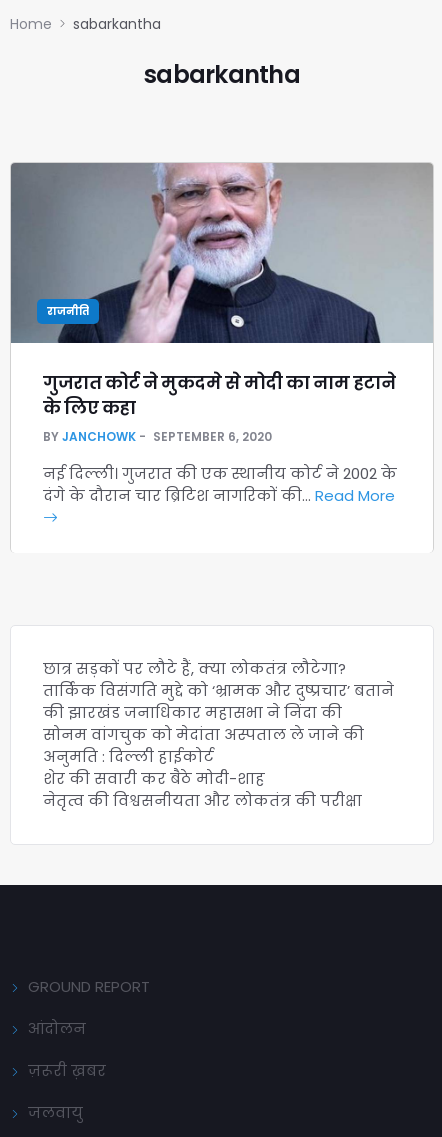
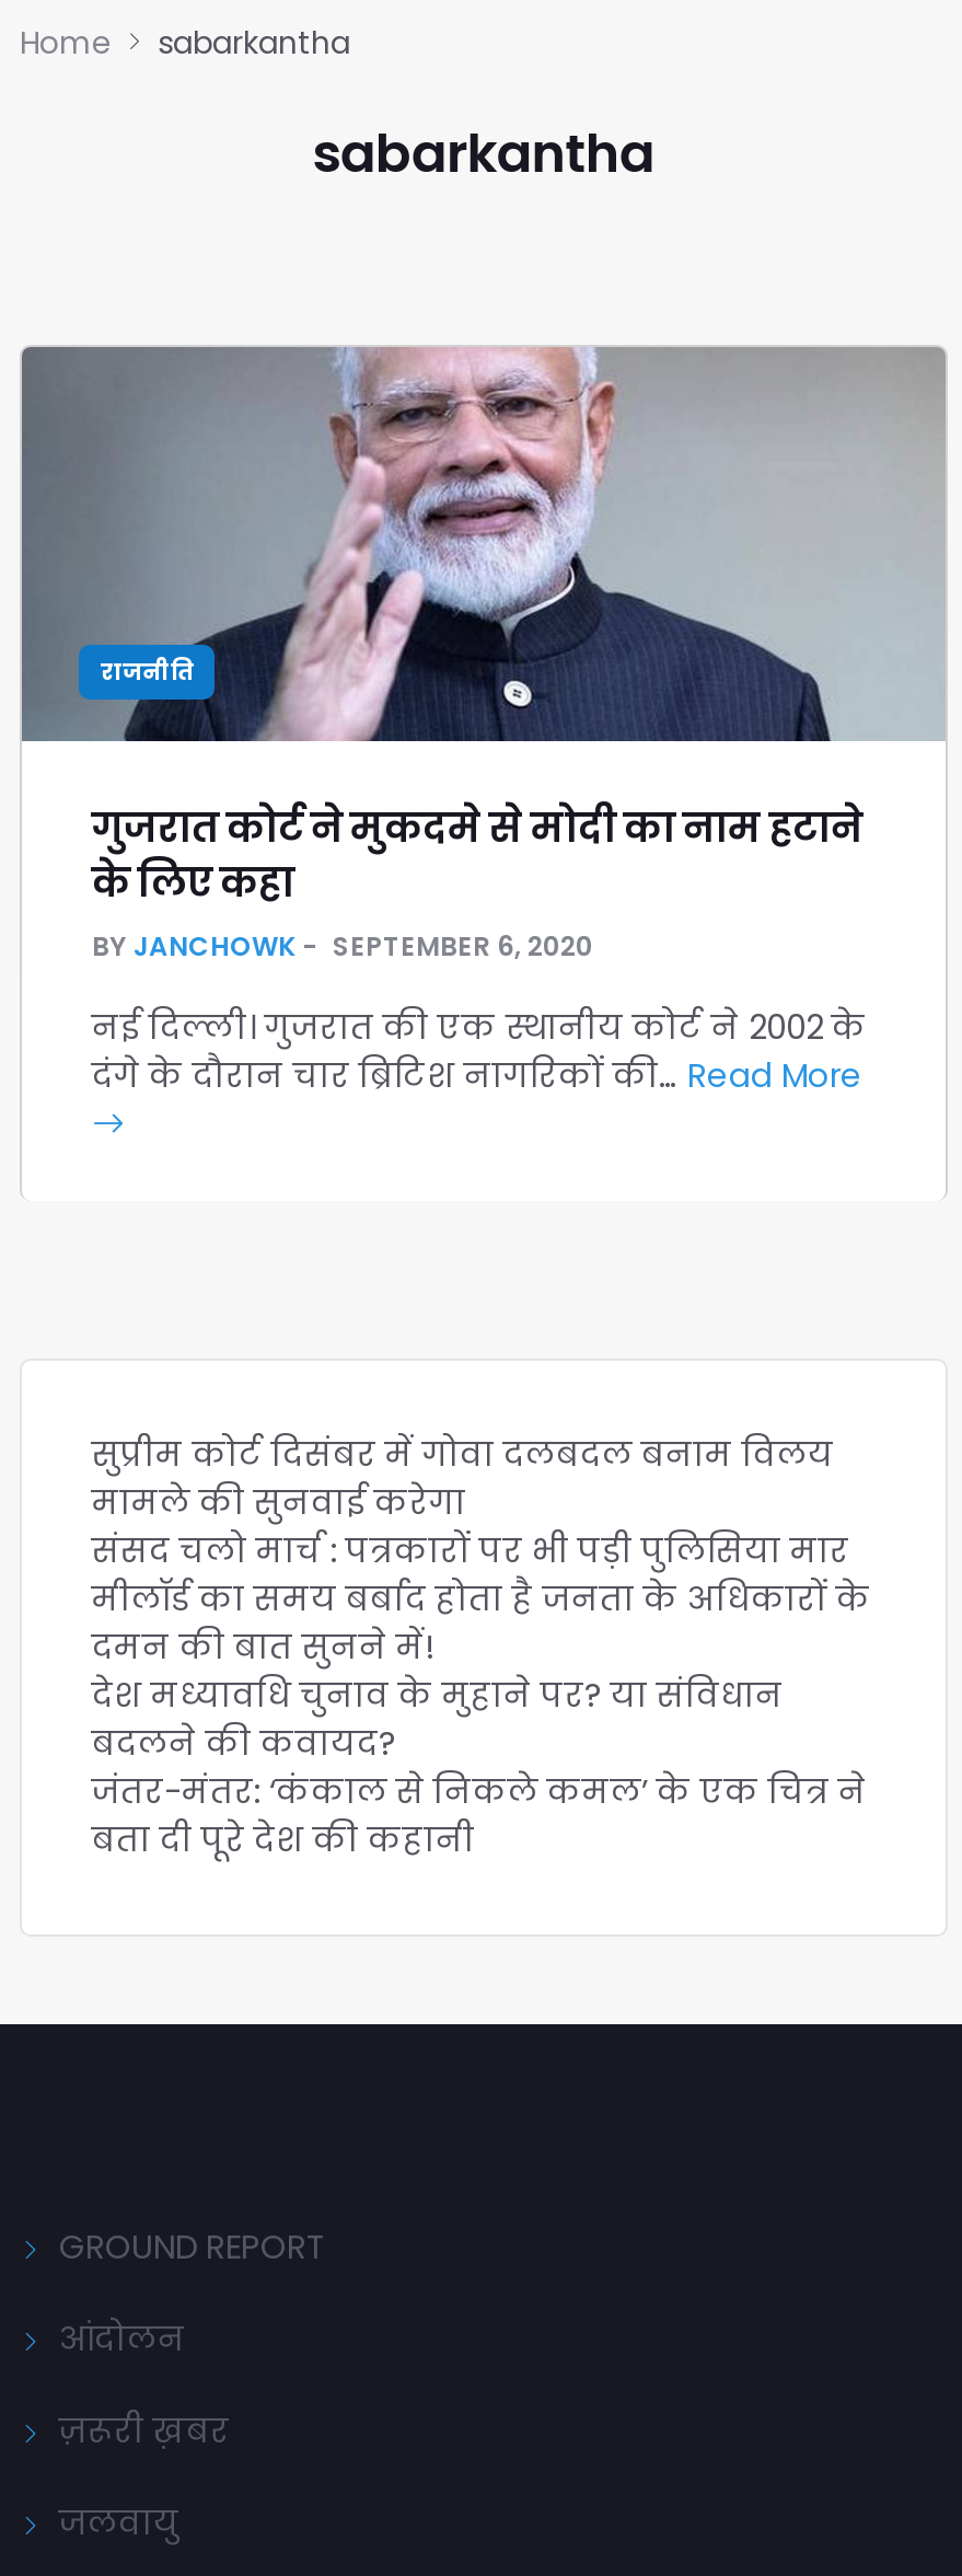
- छात्र सड़कों पर लौटे हैं, क्या लोकतंत्र लौटेगा?
- तार्किक विसंगति मुद्दे को ‘भ्रामक और दुष्प्रचार’ बताने
- की झारखंड जनाधिकार महासभा ने निंदा की
- सोनम वांगचुक को मेदांता अस्पताल ले जाने की
- अनुमति : दिल्ली हाईकोर्ट
- शेर की सवारी कर बैठे मोदी-शाह
- नेतृत्व की विश्वसनीयता और लोकतंत्र की परीक्षा
+ सुप्रीम कोर्ट दिसंबर में गोवा दलबदल बनाम विलय
+ मामले की सुनवाई करेगा
+ संसद चलो मार्च : पत्रकारों पर भी पड़ी पुलिसिया मार
+ मीलॉर्ड का समय बर्बाद होता है जनता के अधिकारों के
+ दमन की बात सुनने में!
+ देश मध्यावधि चुनाव के मुहाने पर? या संविधान
+ बदलने की कवायद?
+ जंतर-मंतर: ‘कंकाल से निकले कमल’ के एक चित्र ने
+ बता दी पूरे देश की कहानी
